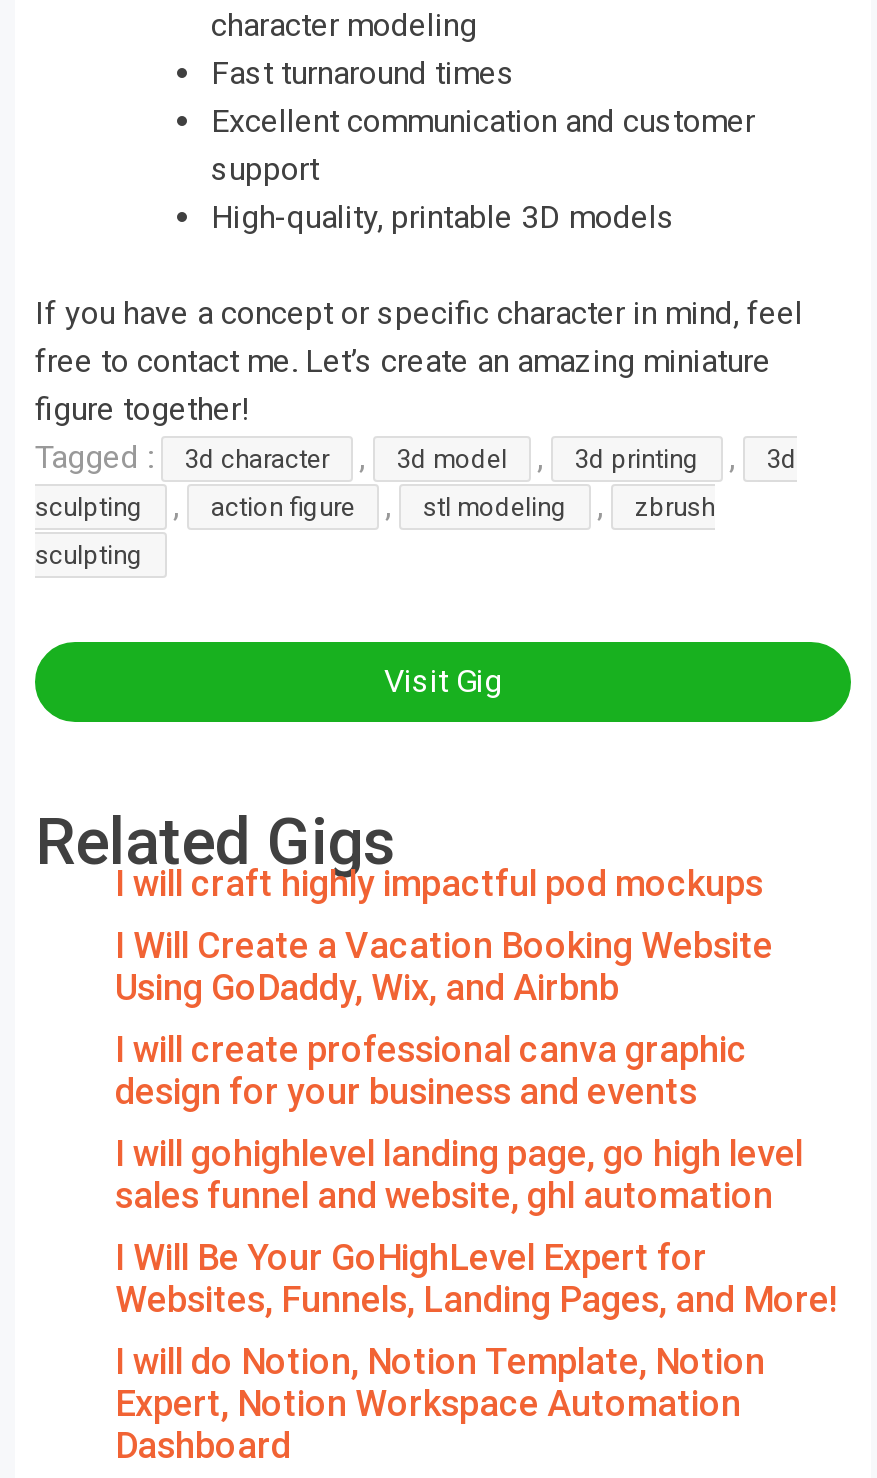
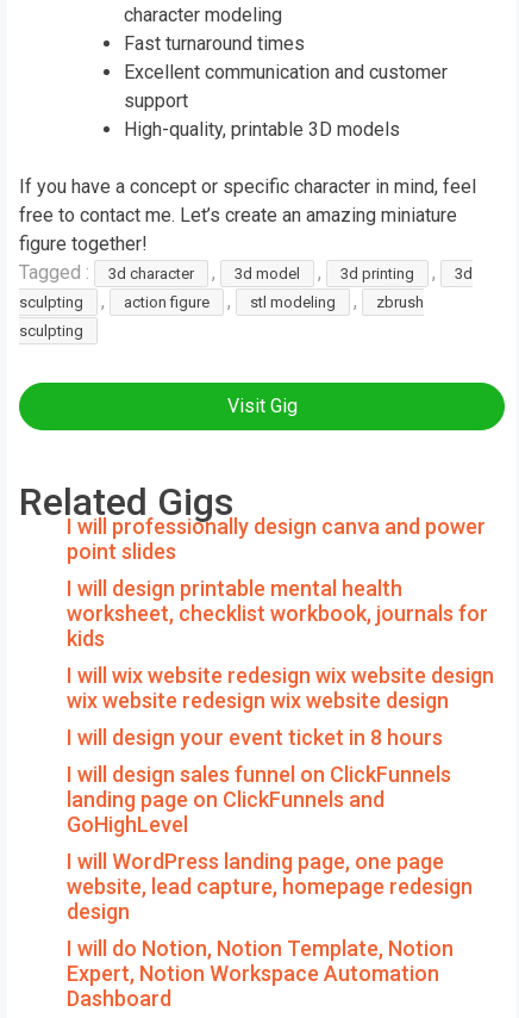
- I will craft highly impactful pod mockups
- I Will Create a Vacation Booking Website
- Using GoDaddy, Wix, and Airbnb
- I will create professional canva graphic
- design for your business and events
- I will gohighlevel landing page, go high level
- sales funnel and website, ghl automation
- I Will Be Your GoHighLevel Expert for
- Websites, Funnels, Landing Pages, and More!
+ I will professionally design canva and power
+ point slides
+ I will design printable mental health
+ worksheet, checklist workbook, journals for
+ kids
+ I will wix website redesign wix website design
+ wix website redesign wix website design
+ I will design your event ticket in 8 hours
+ I will design sales funnel on ClickFunnels
+ landing page on ClickFunnels and
+ GoHighLevel
+ I will WordPress landing page, one page
+ website, lead capture, homepage redesign
+ design
